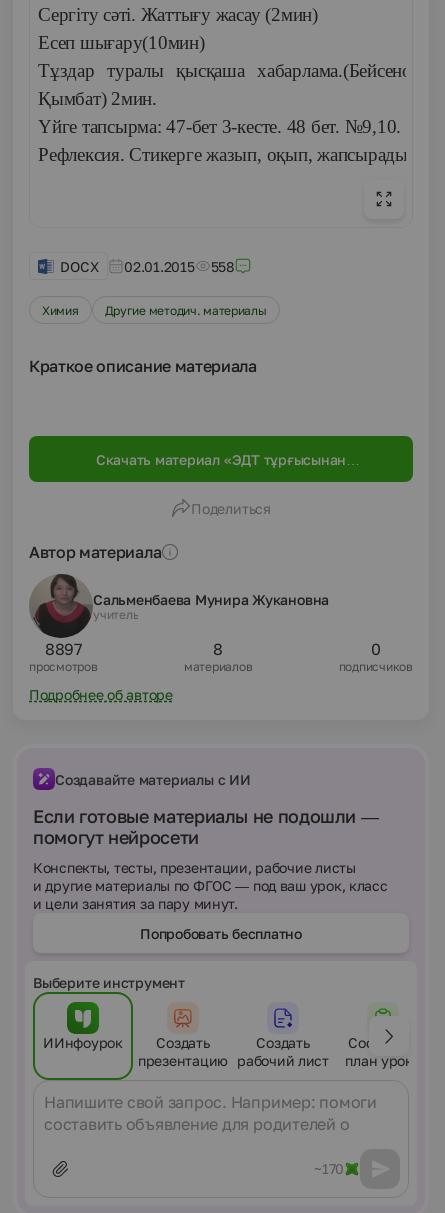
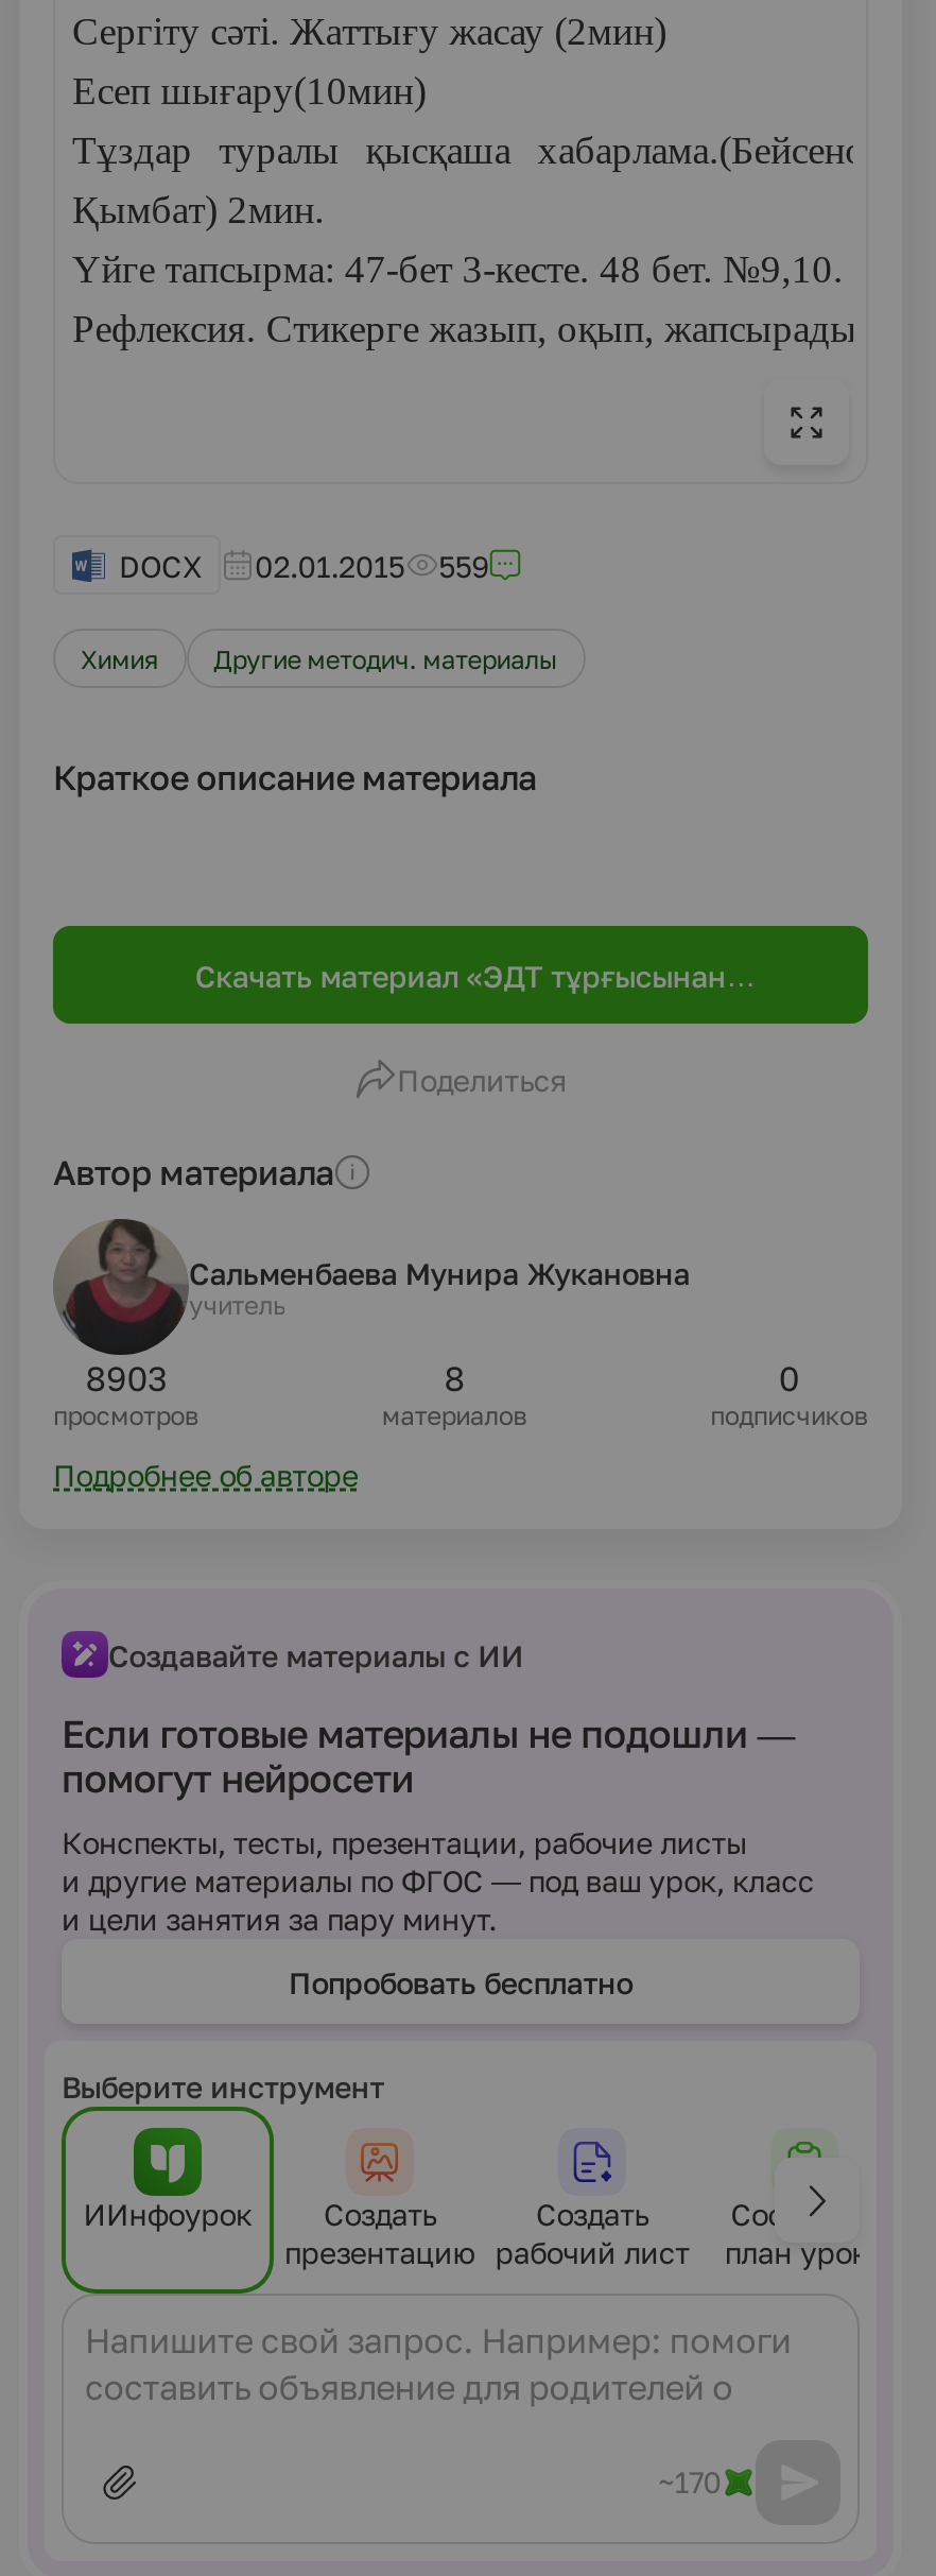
- DOCX 02.01.2015 558
+ DOCX 02.01.2015 559

- 8897
+ 8903
